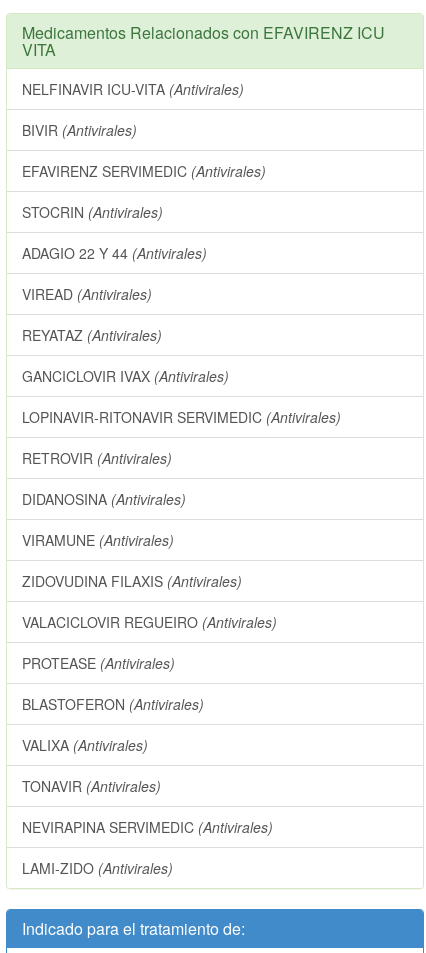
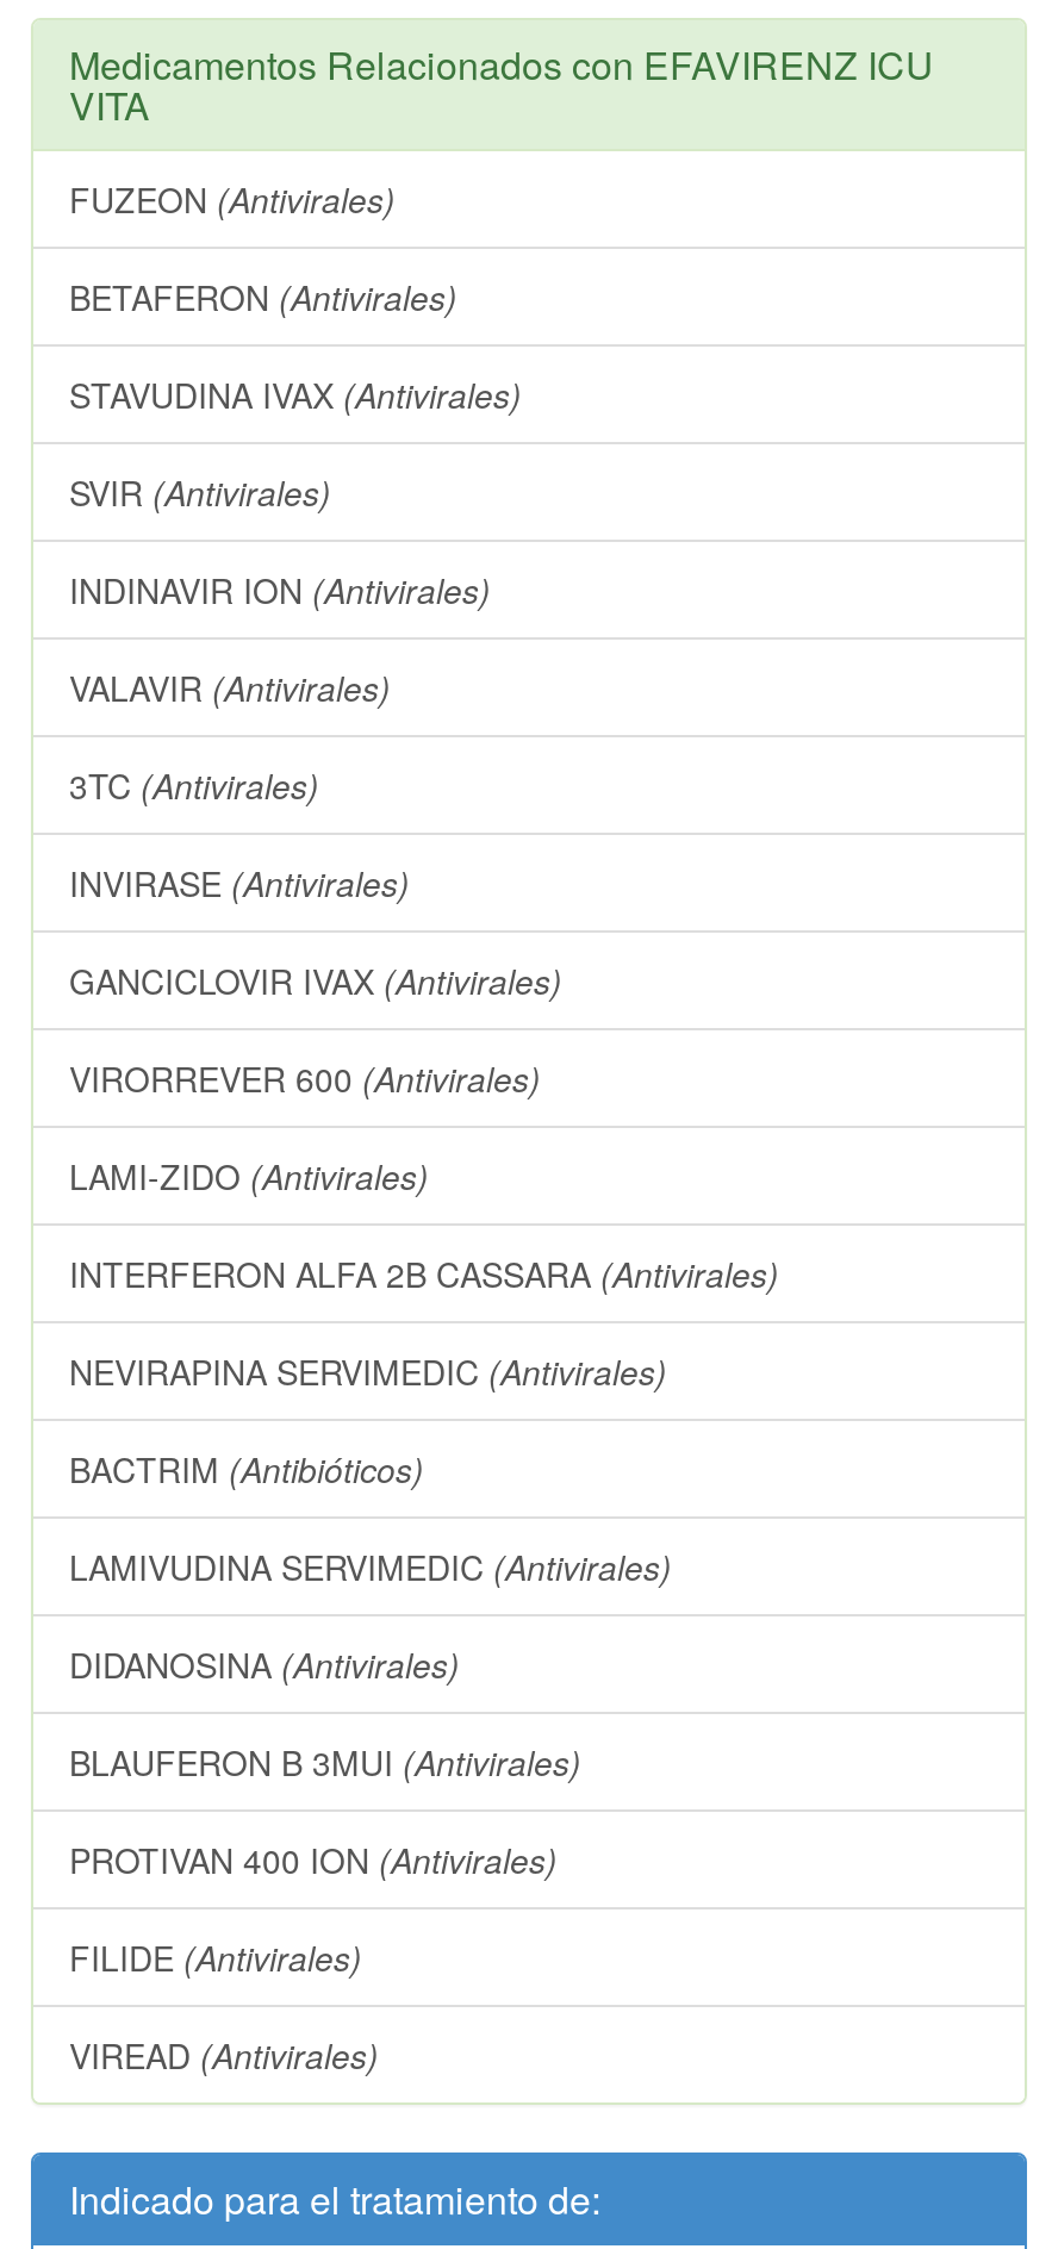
- NELFINAVIR ICU-VITA (Antivirales)
- BIVIR (Antivirales)
- EFAVIRENZ SERVIMEDIC (Antivirales)
- STOCRIN (Antivirales)
- ADAGIO 22 Y 44 (Antivirales)
+ FUZEON (Antivirales)
+ BETAFERON (Antivirales)
+ STAVUDINA IVAX (Antivirales)
+ SVIR (Antivirales)
+ INDINAVIR ION (Antivirales)
+ VALAVIR (Antivirales)
+ 3TC (Antivirales)
+ INVIRASE (Antivirales)
+ VIRORREVER 600 (Antivirales)
+ INTERFERON ALFA 2B CASSARA (Antivirales)
+ BACTRIM (Antibióticos)
+ LAMIVUDINA SERVIMEDIC (Antivirales)
+ BLAUFERON B 3MUI (Antivirales)
+ PROTIVAN 400 ION (Antivirales)
+ FILIDE (Antivirales)

moved down: VIREAD (Antivirales)

- REYATAZ (Antivirales)
- LOPINAVIR-RITONAVIR SERVIMEDIC (Antivirales)
- RETROVIR (Antivirales)
- VIRAMUNE (Antivirales)
- ZIDOVUDINA FILAXIS (Antivirales)
- VALACICLOVIR REGUEIRO (Antivirales)
- PROTEASE (Antivirales)
- BLASTOFERON (Antivirales)
- VALIXA (Antivirales)
- TONAVIR (Antivirales)

moved up: GANCICLOVIR IVAX (Antivirales)

moved up: DIDANOSINA (Antivirales)

moved up: NEVIRAPINA SERVIMEDIC (Antivirales) | LAMI-ZIDO (Antivirales)
